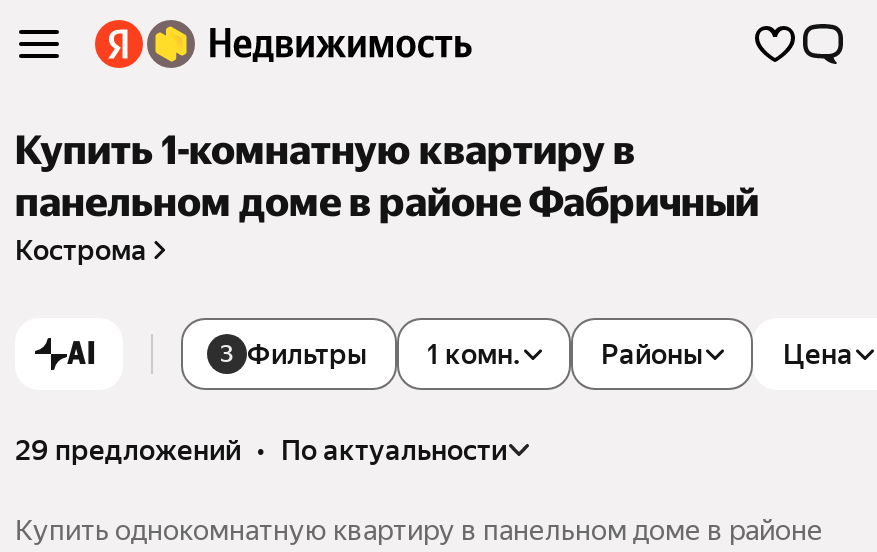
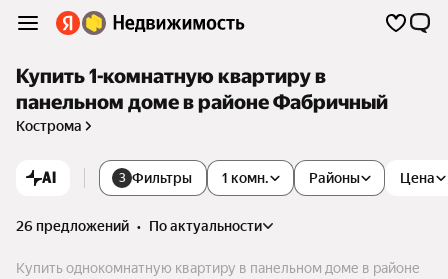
- 29 предложений • по актуальности
+ 26 предложений • по актуальности
